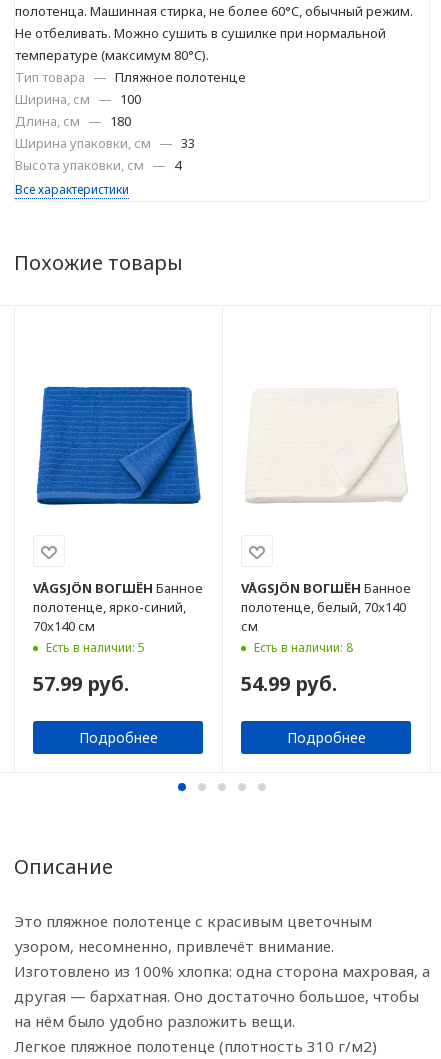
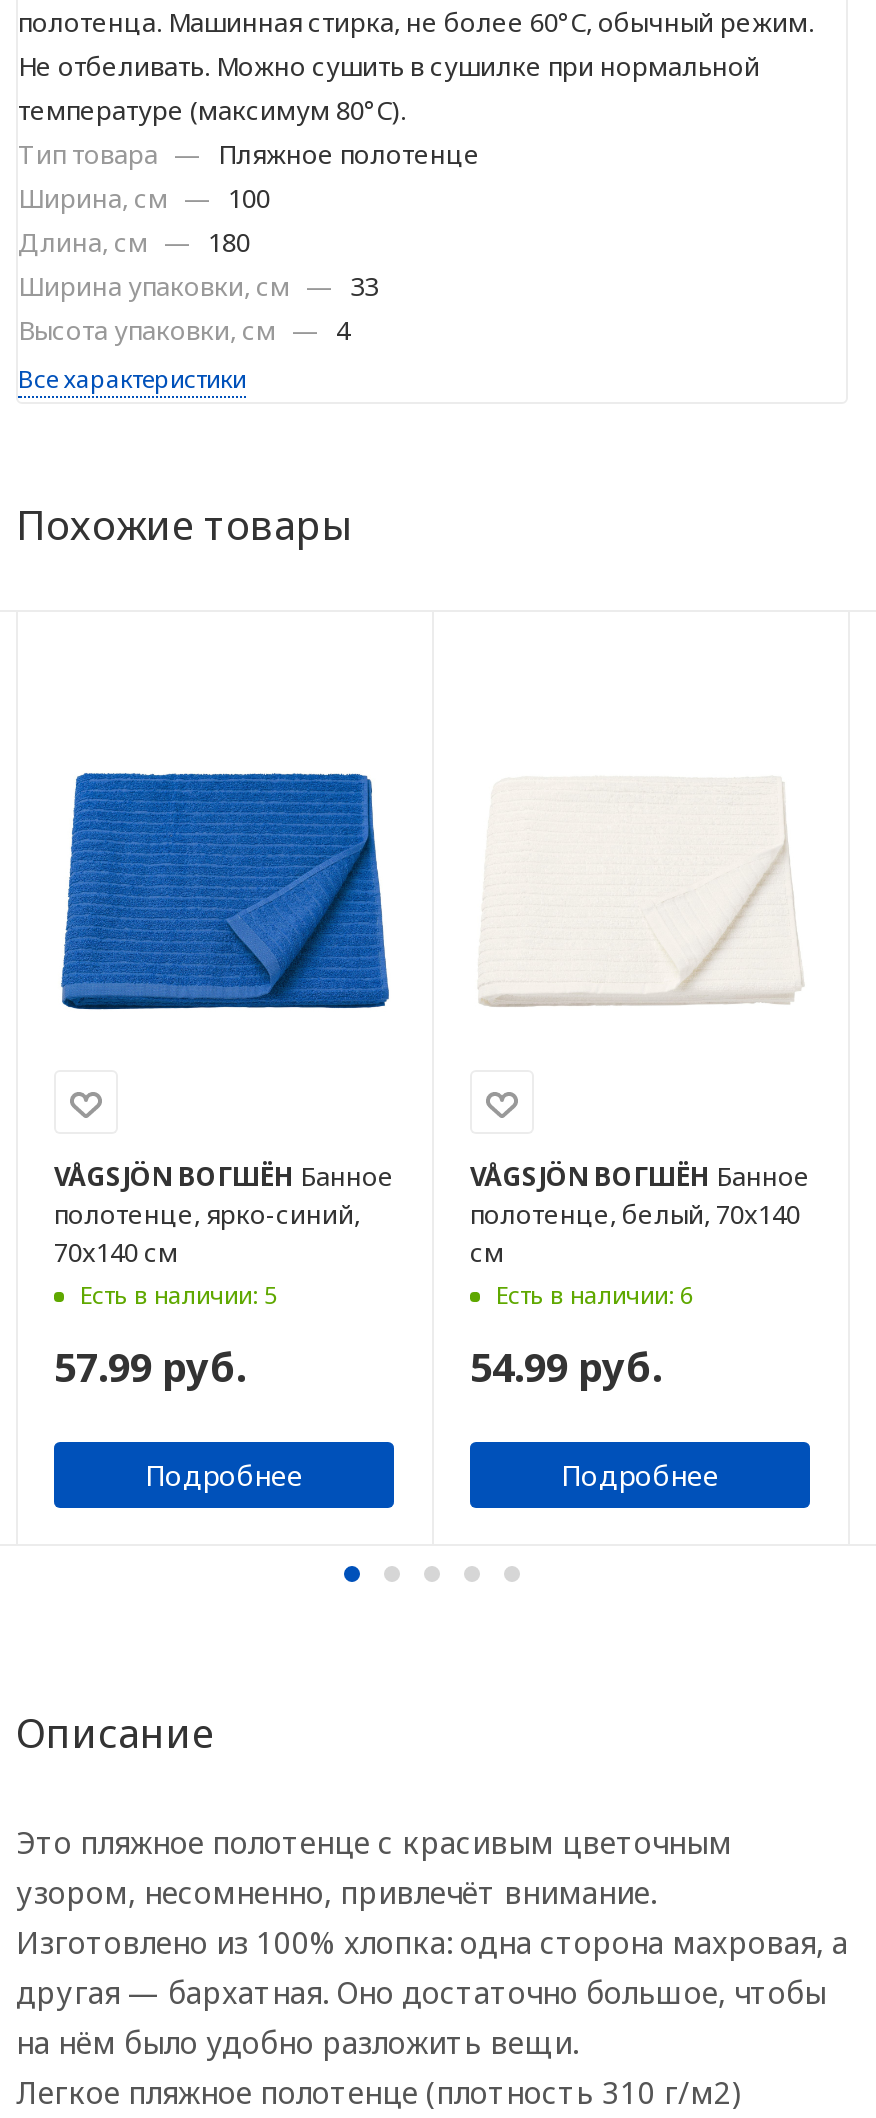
- Есть в наличии: 8
+ Есть в наличии: 6
